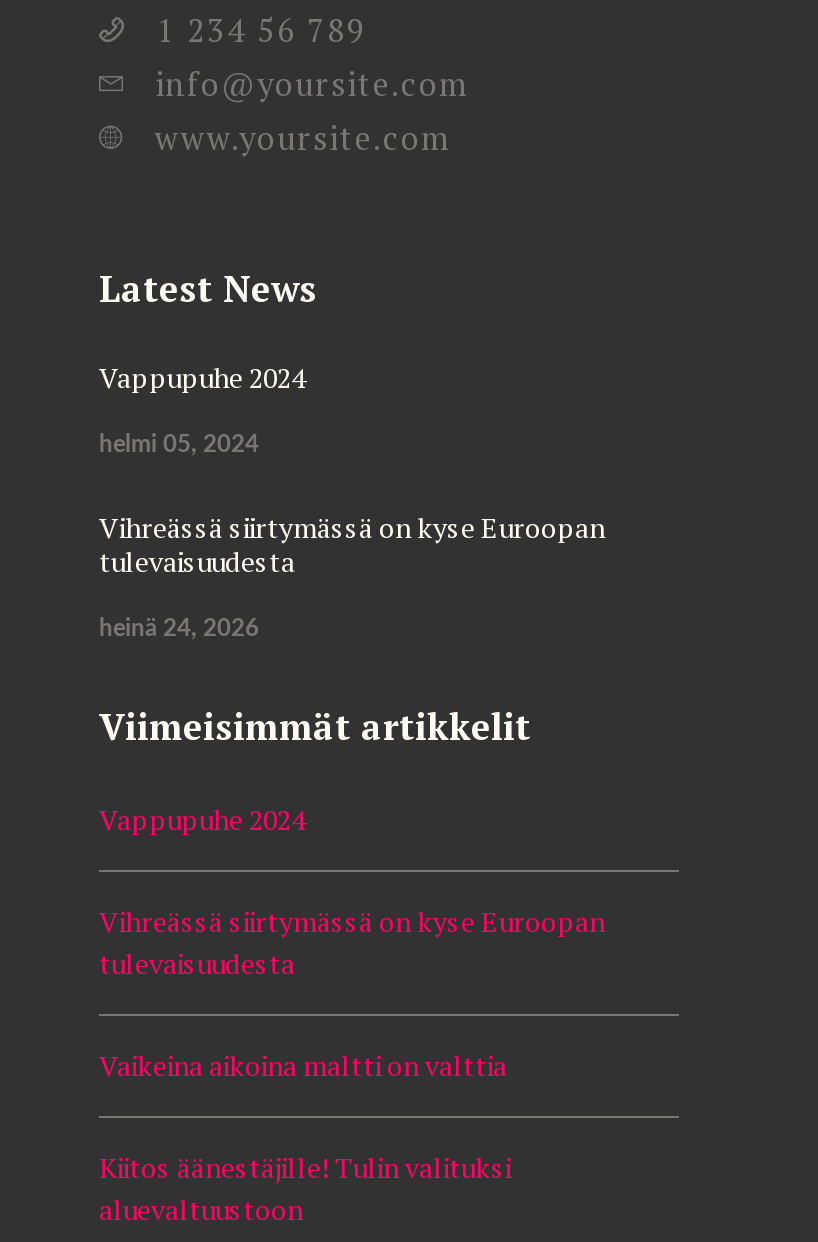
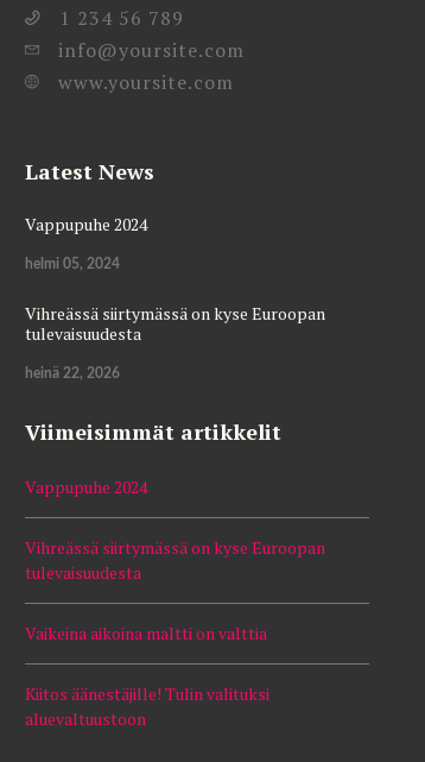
- heinä 24, 2026
+ heinä 22, 2026
